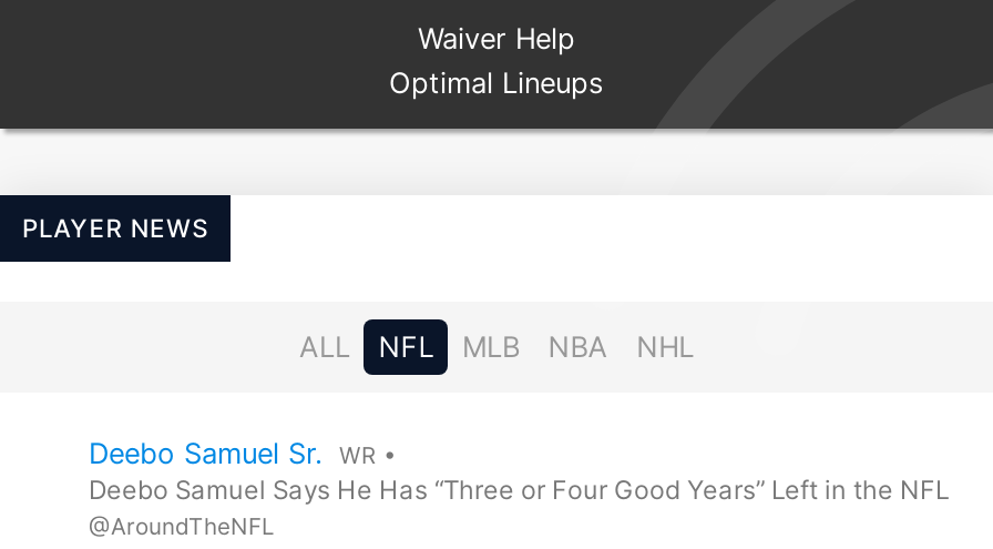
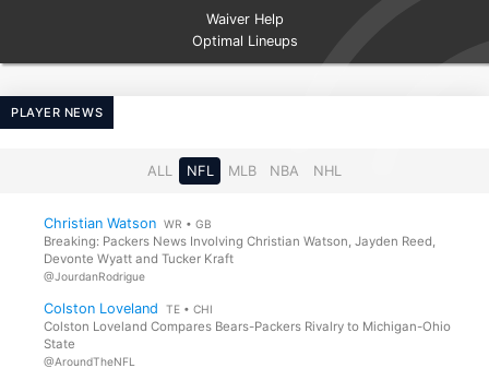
- Deebo Samuel Sr. WR •
- Deebo Samuel Says He Has “Three or Four Good Years” Left in the NFL
+ Christian Watson WR • GB
+ Breaking: Packers News Involving Christian Watson, Jayden Reed,
+ Devonte Wyatt and Tucker Kraft
+ @JourdanRodrigue
+ Colston Loveland TE • CHI
+ Colston Loveland Compares Bears-Packers Rivalry to Michigan-Ohio
+ State
